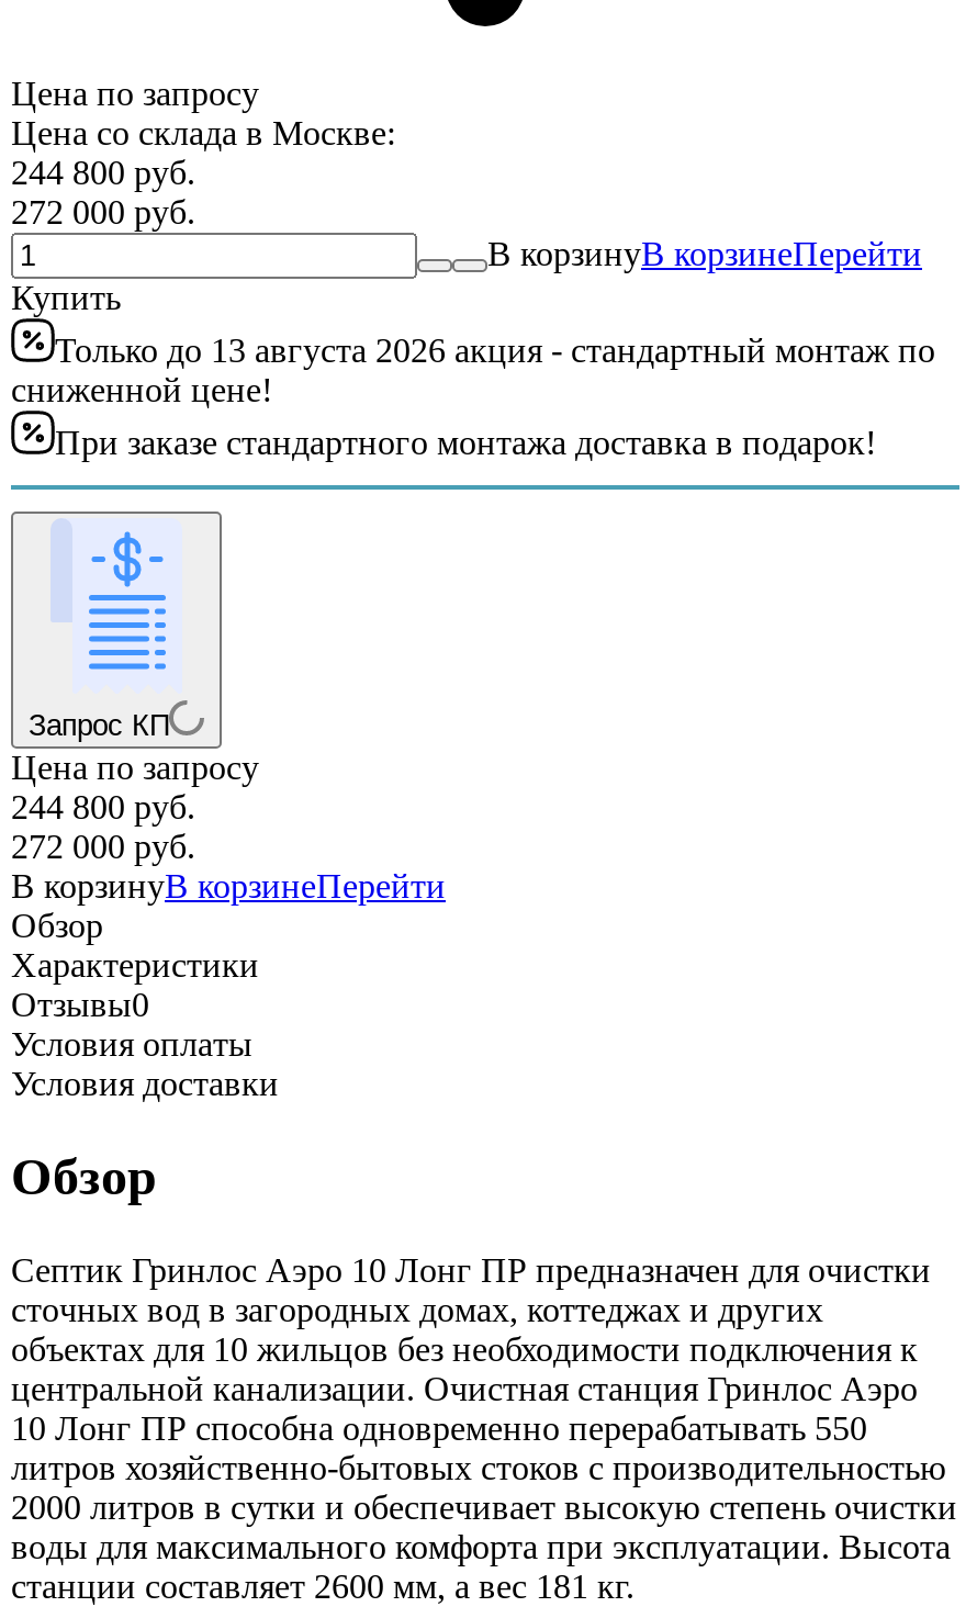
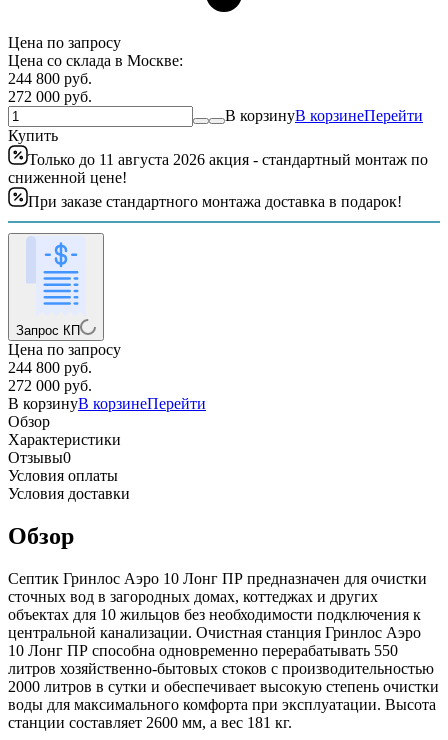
- Только до 13 августа 2026 акция - стандартный монтаж по
+ Только до 11 августа 2026 акция - стандартный монтаж по
